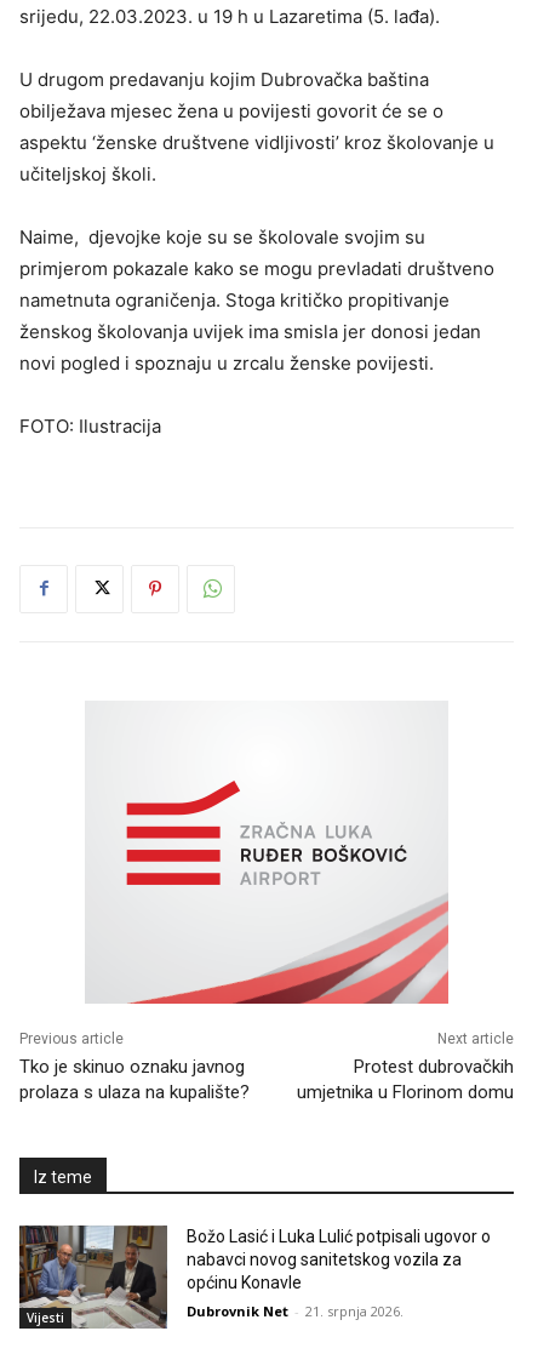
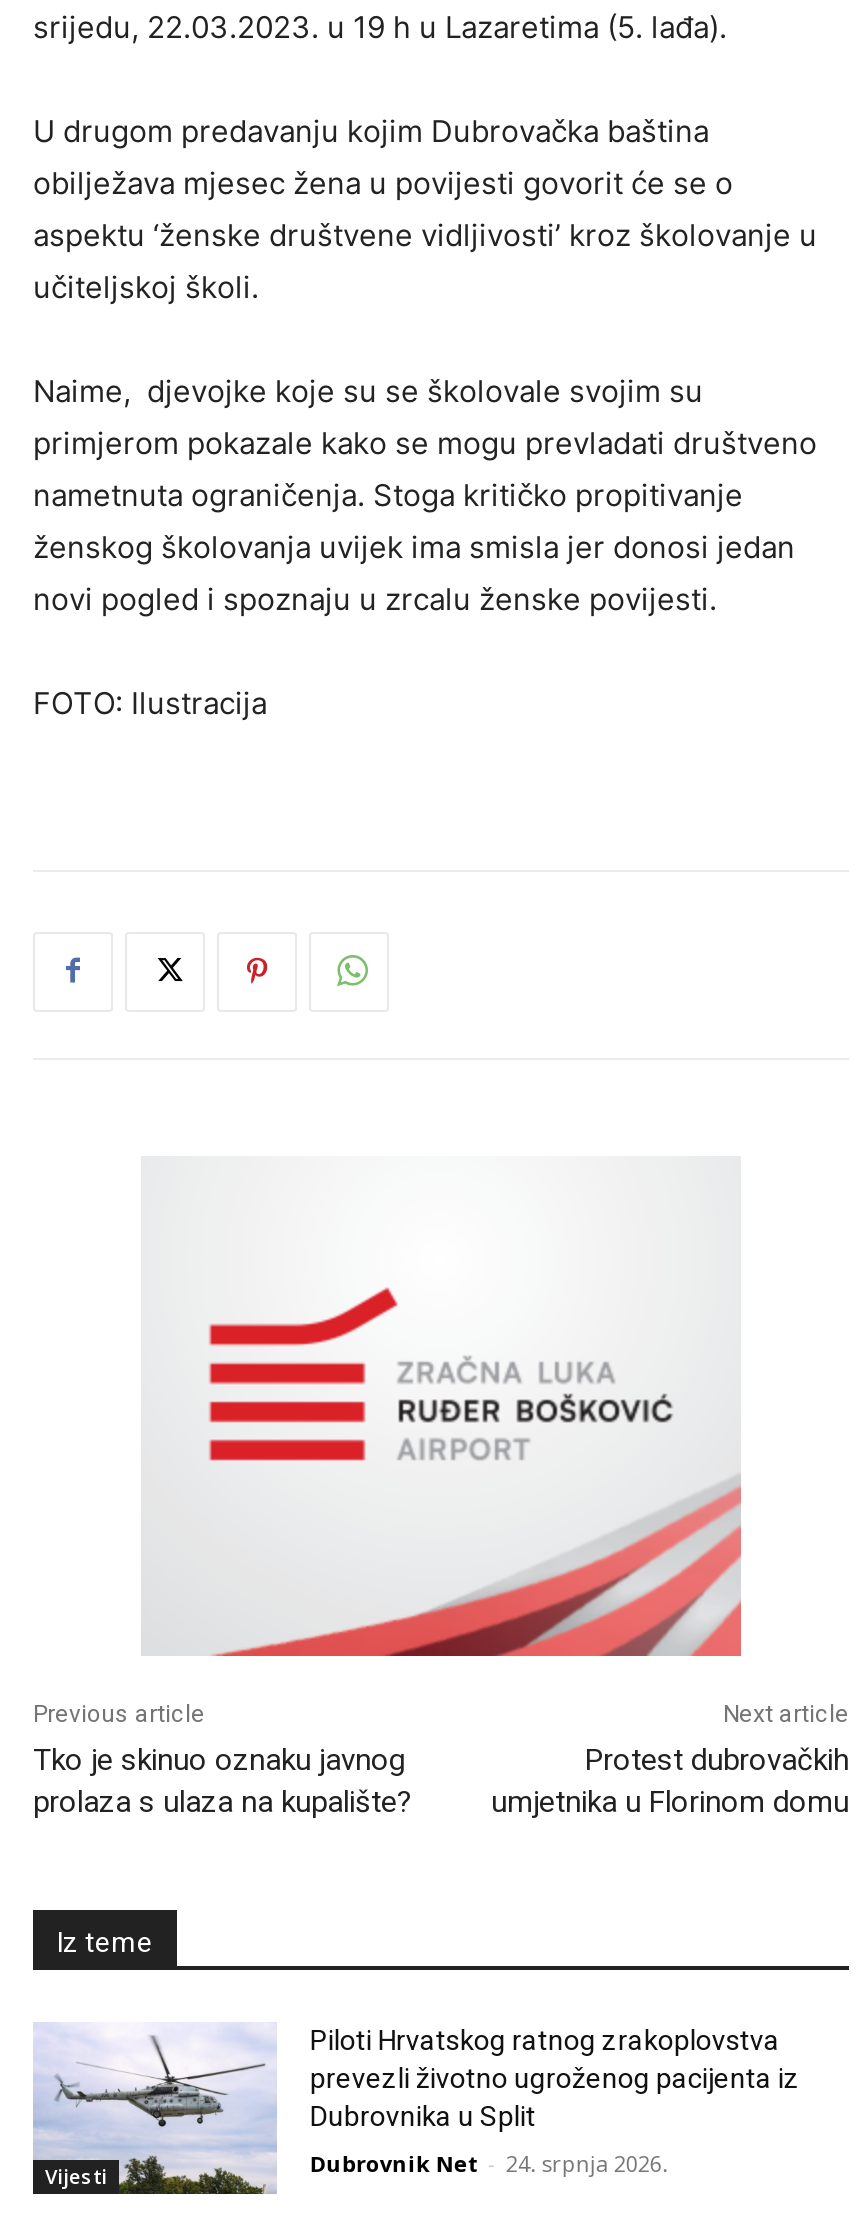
- [image]
- Božo Lasić i Luka Lulić potpisali ugovor o
- nabavci novog sanitetskog vozila za
- općinu Konavle
+ [image]
+ Piloti Hrvatskog ratnog zrakoplovstva
+ prevezli životno ugroženog pacijenta iz
+ Dubrovnika u Split

- Dubrovnik Net - 21. srpnja 2026.
+ Dubrovnik Net - 24. srpnja 2026.
